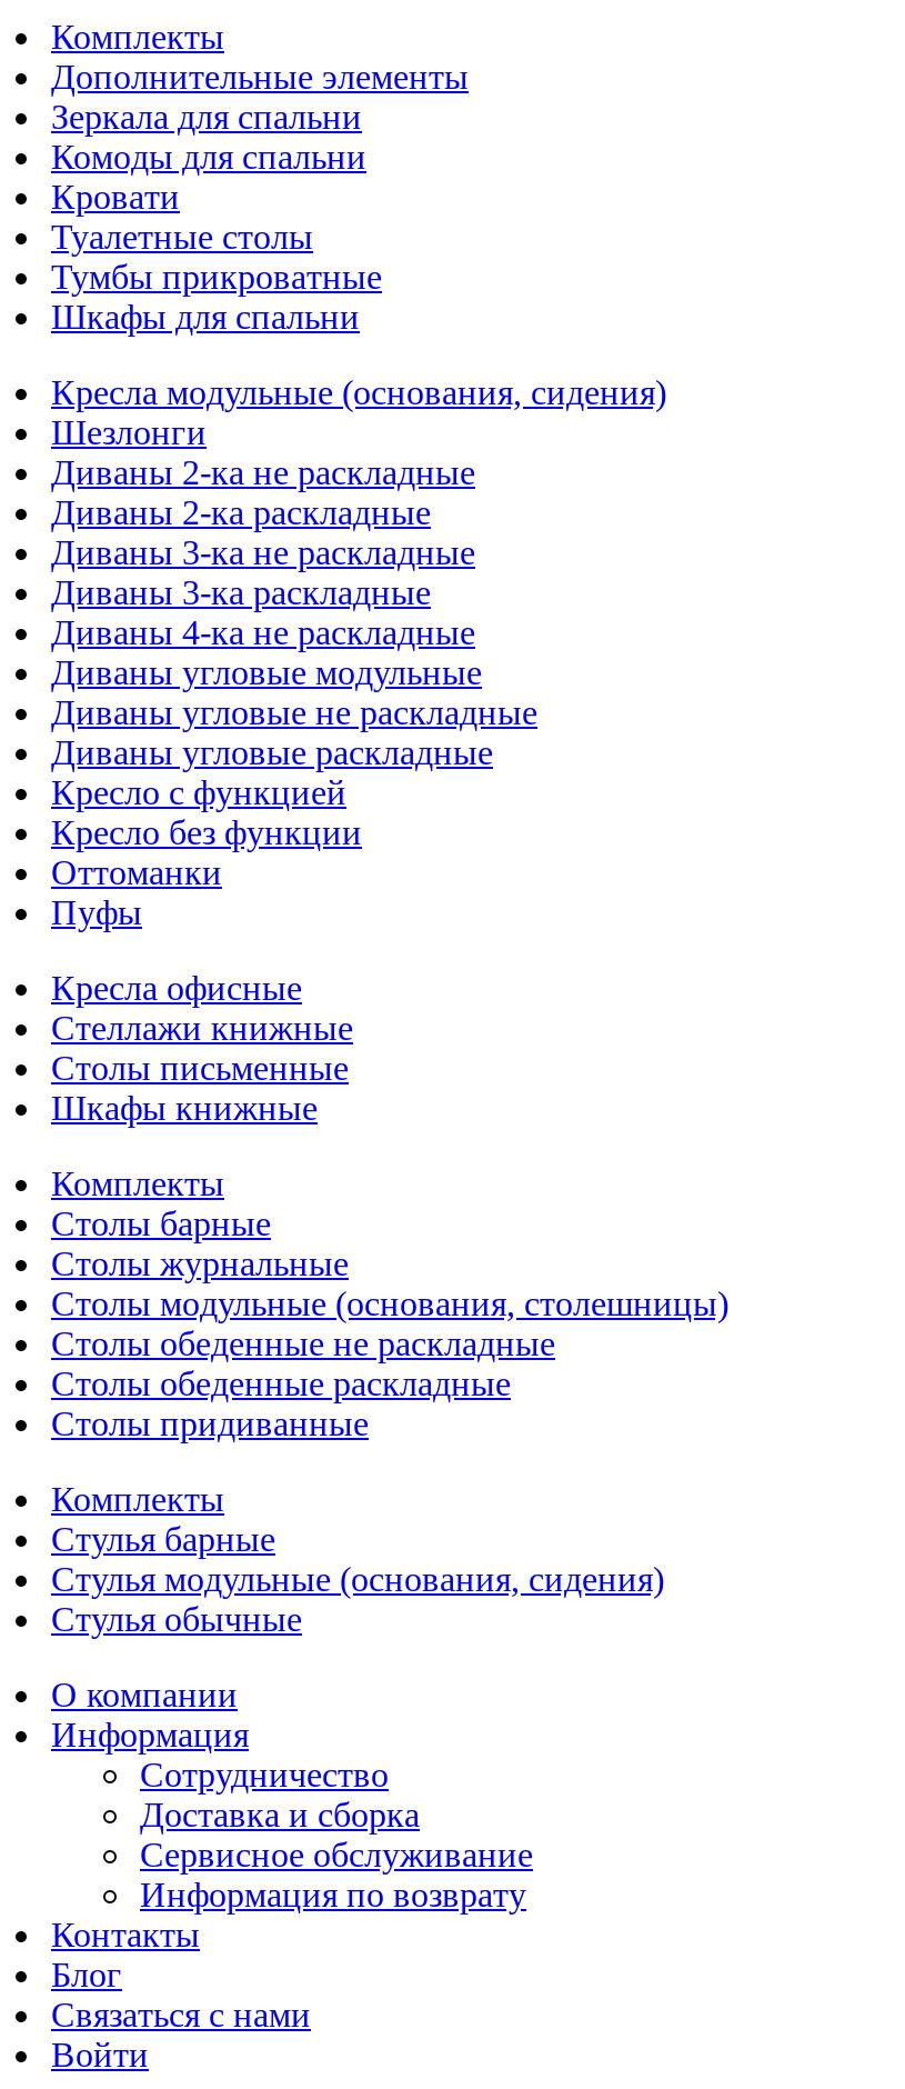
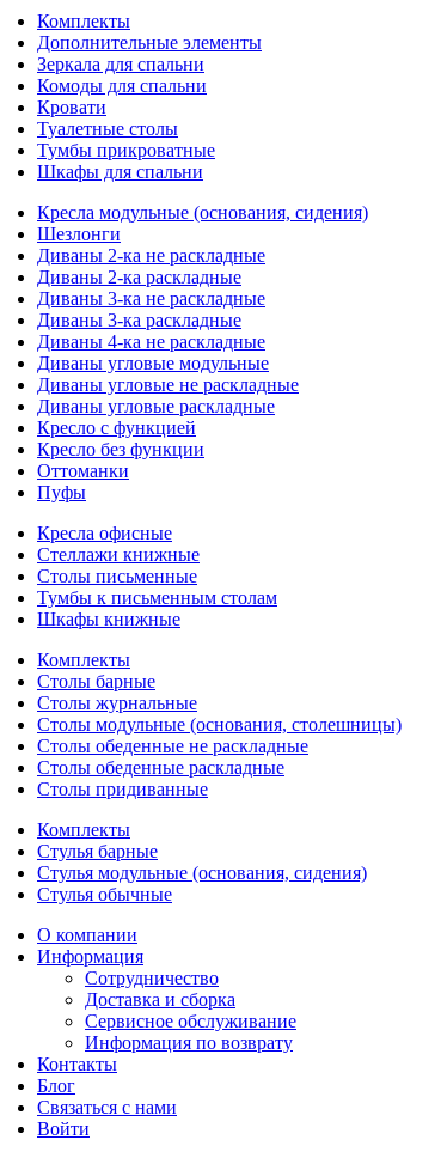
+ Тумбы к письменным столам
